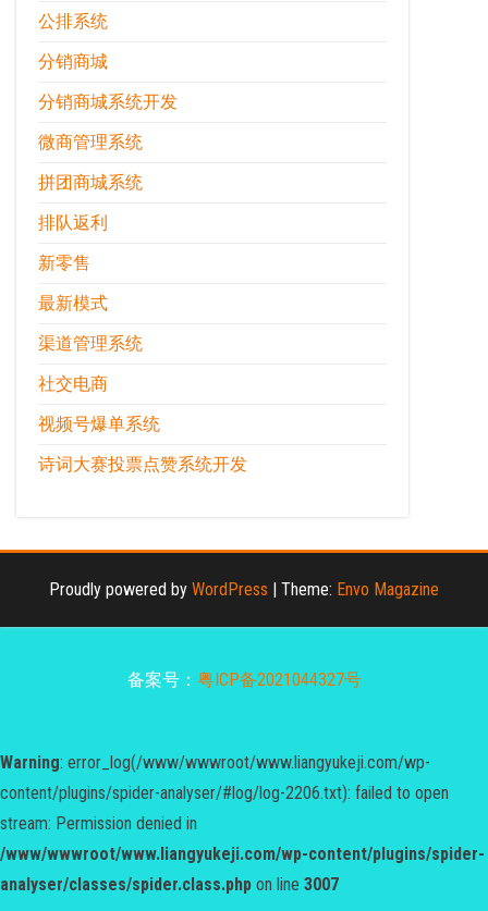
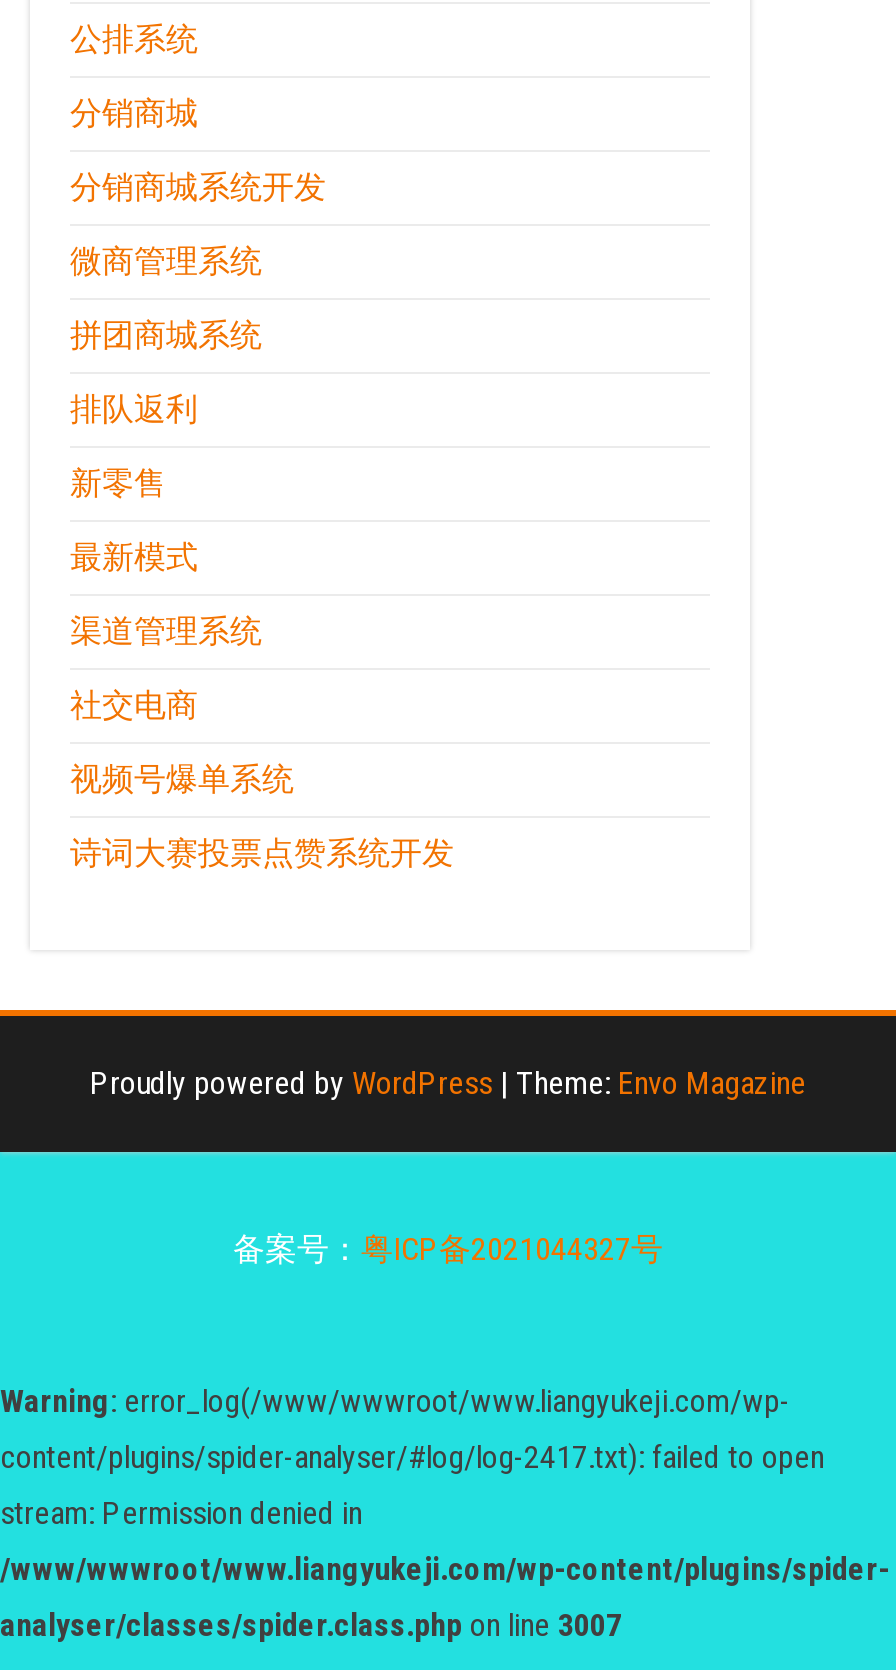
- content/plugins/spider-analyser/#log/log-2206.txt): failed to open
+ content/plugins/spider-analyser/#log/log-2417.txt): failed to open
